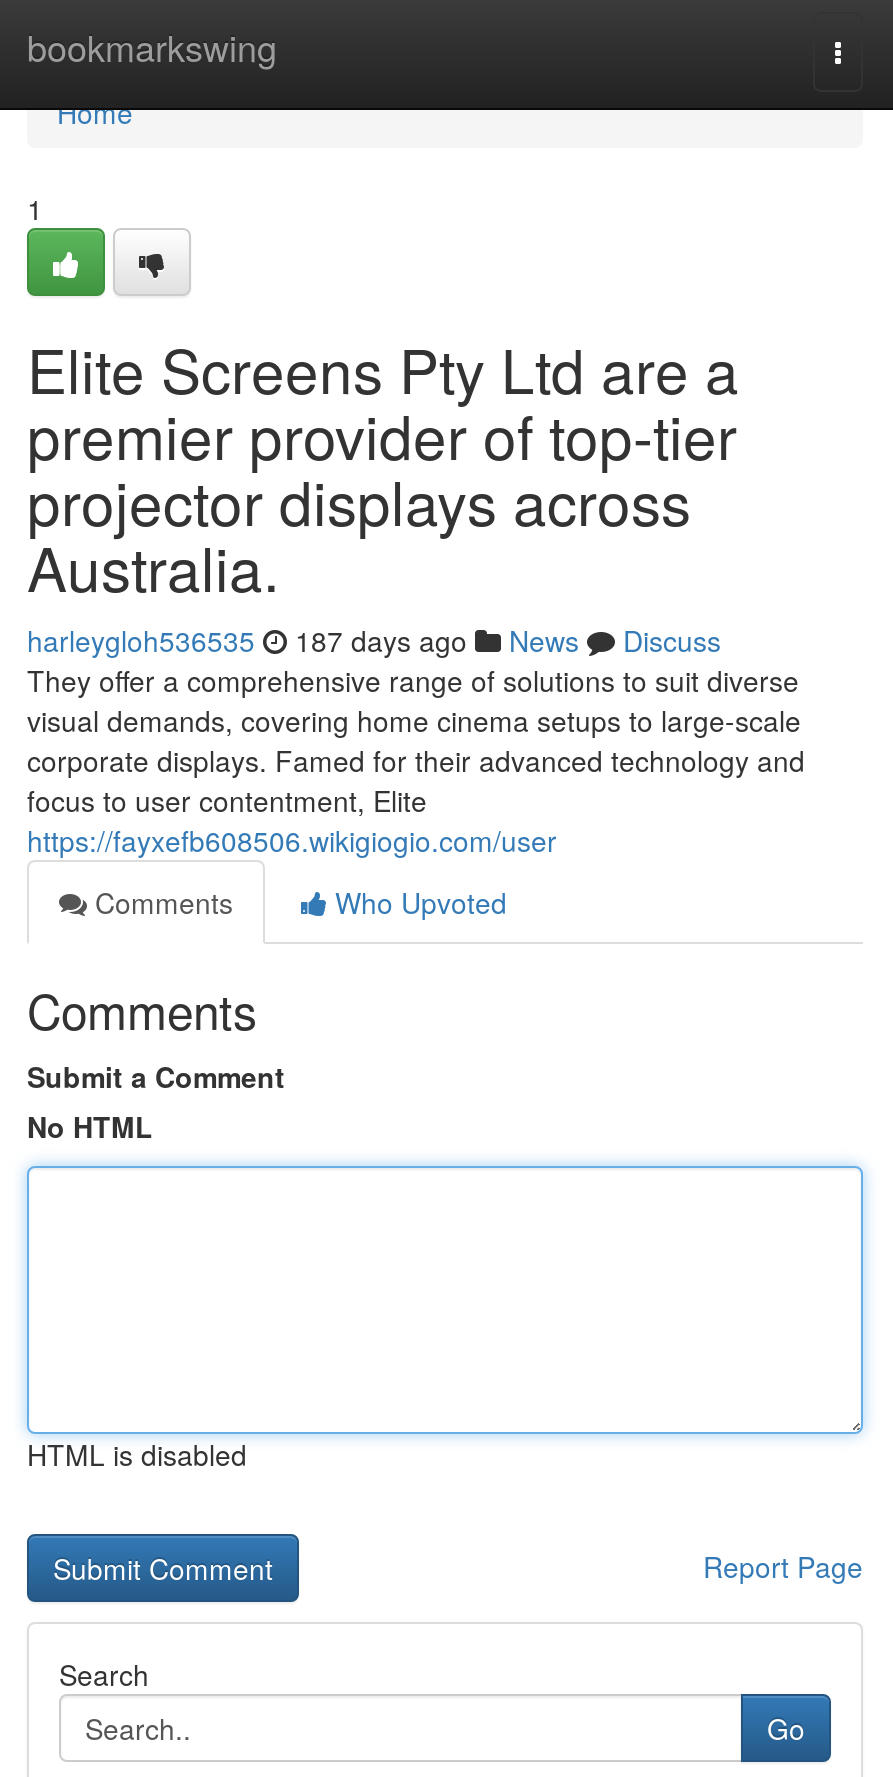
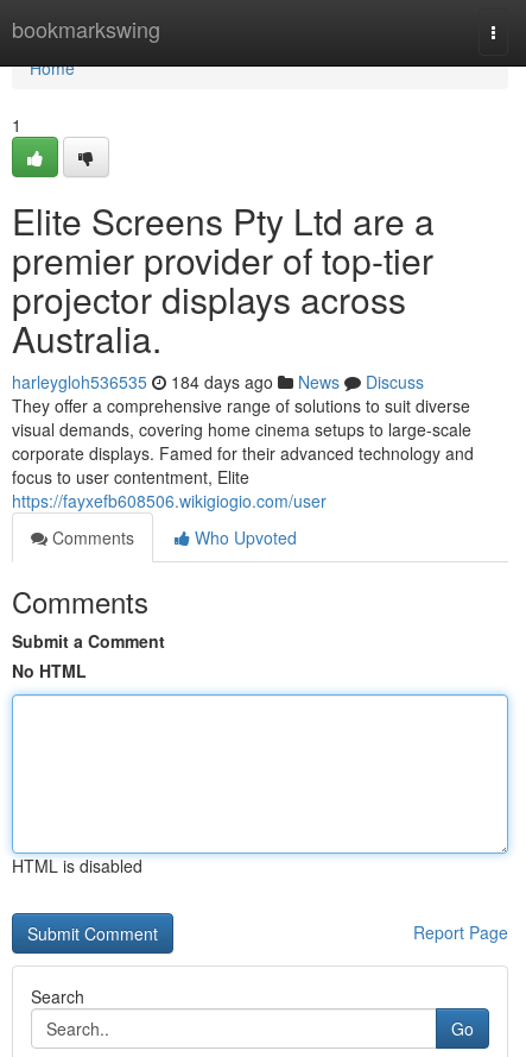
- harleygloh536535 187 days ago News Discuss
+ harleygloh536535 184 days ago News Discuss
